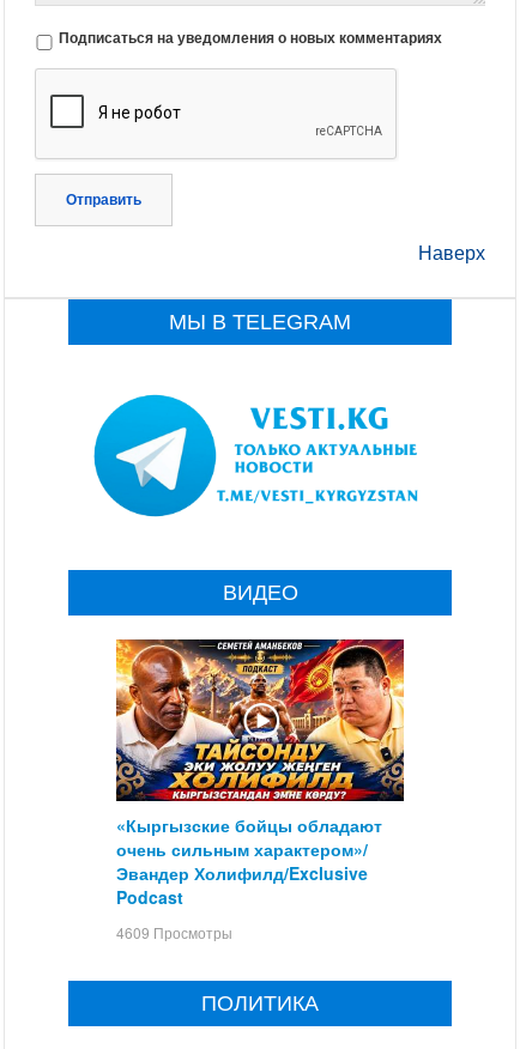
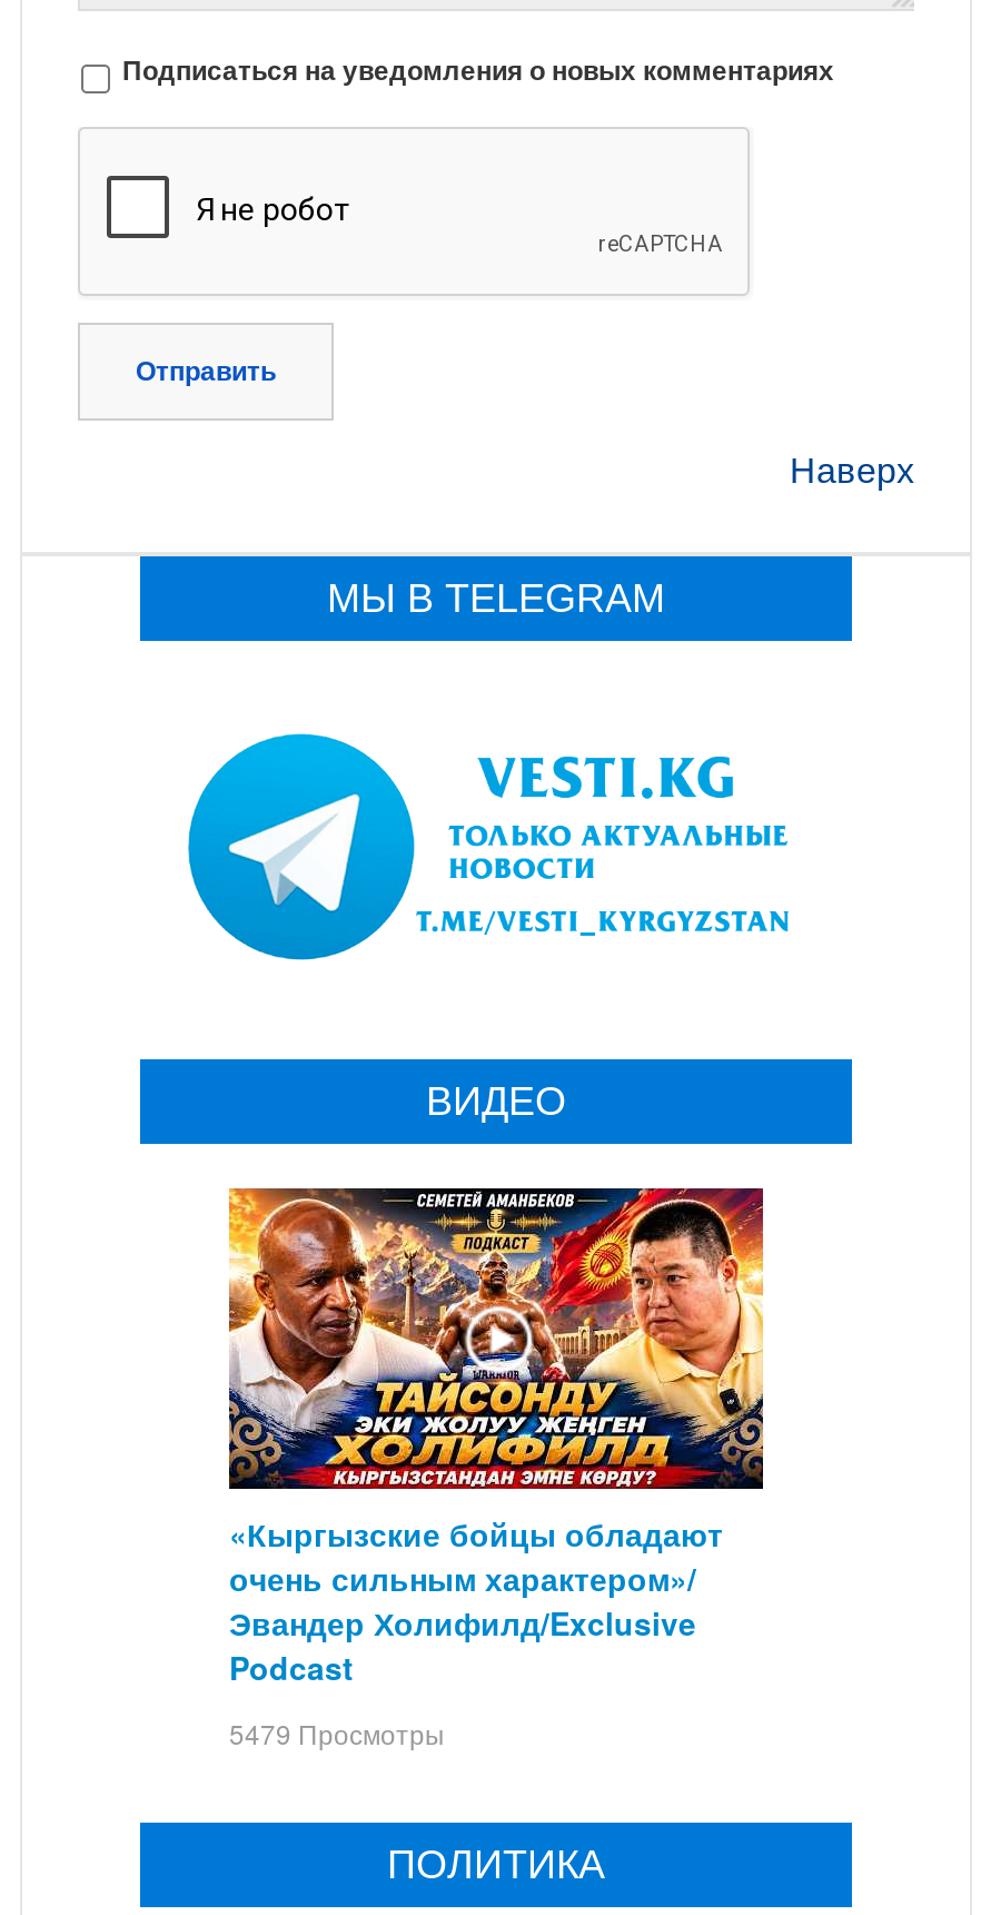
- 4609 Просмотры
+ 5479 Просмотры
